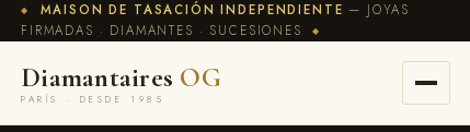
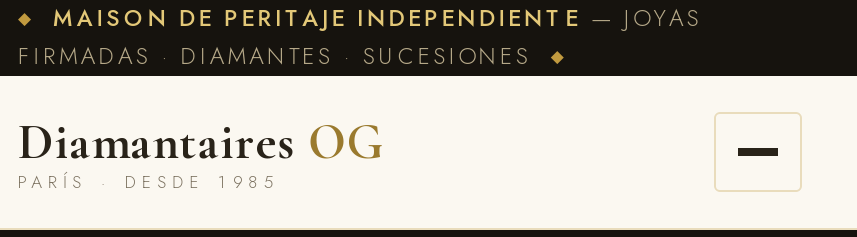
- MAISON DE TASACIÓN INDEPENDIENTE — JOYAS
+ MAISON DE PERITAJE INDEPENDIENTE — JOYAS
